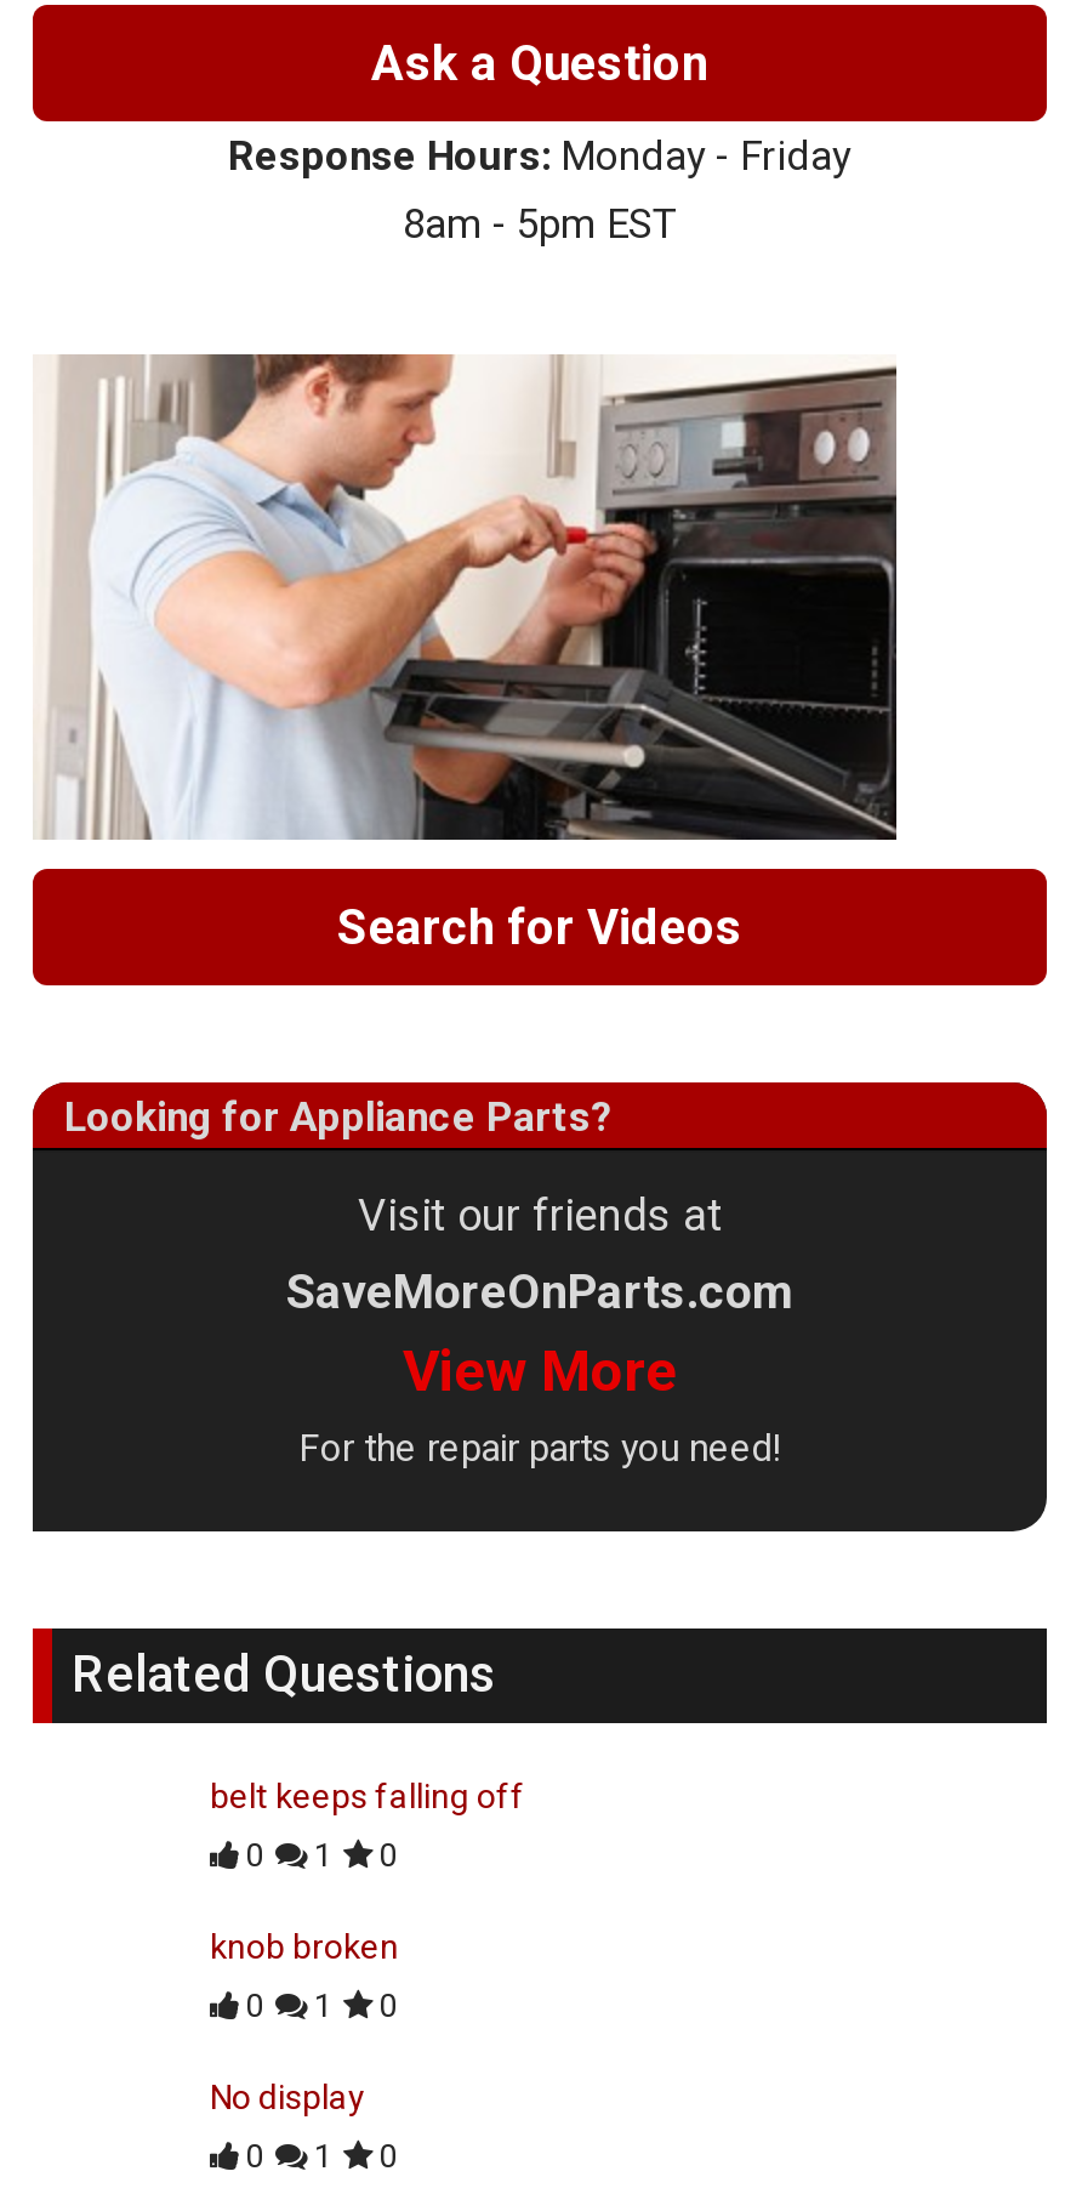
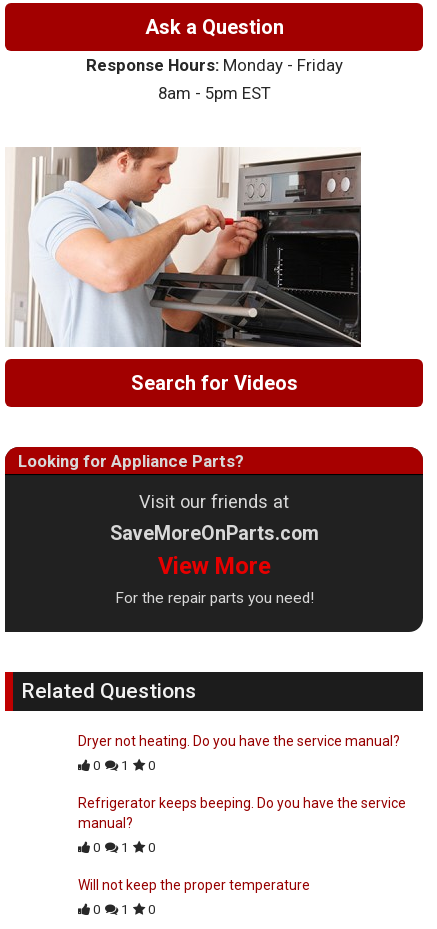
- belt keeps falling off
+ Dryer not heating. Do you have the service manual?

- knob broken
+ Refrigerator keeps beeping. Do you have the service
+ manual?

- No display
+ Will not keep the proper temperature
